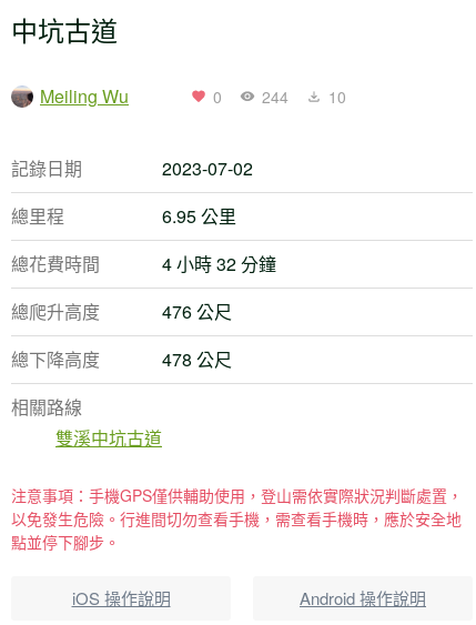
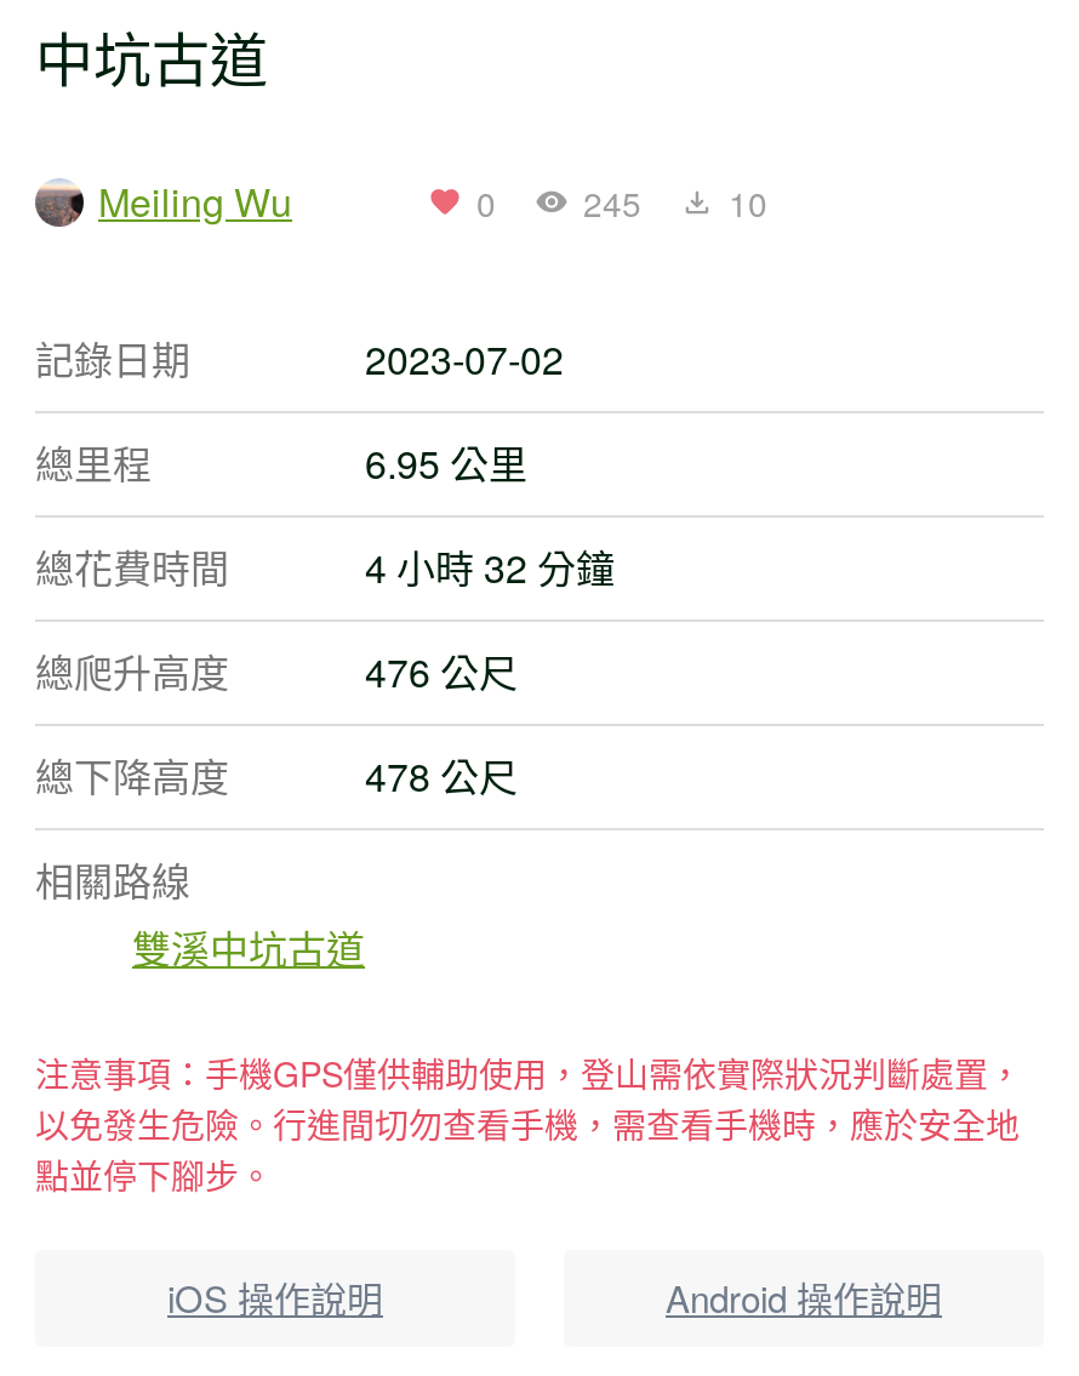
- 0 244 10
+ 0 245 10
